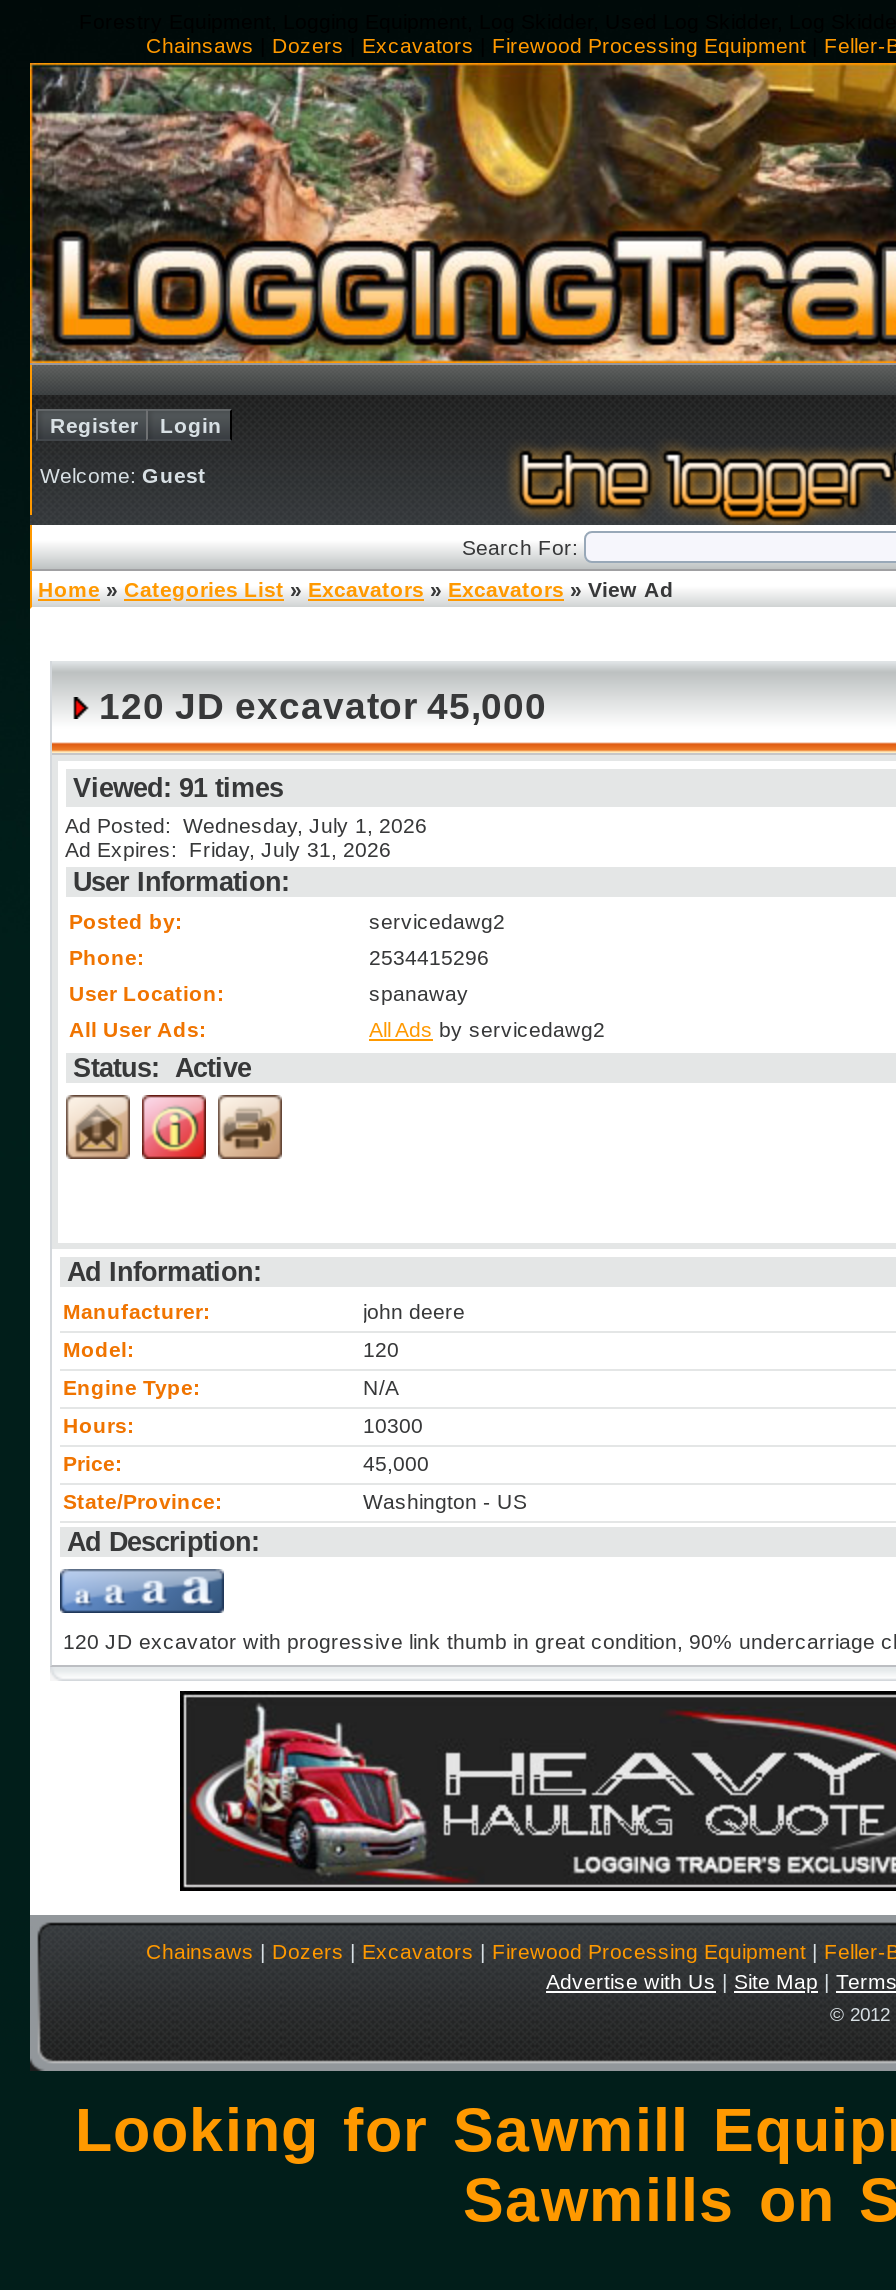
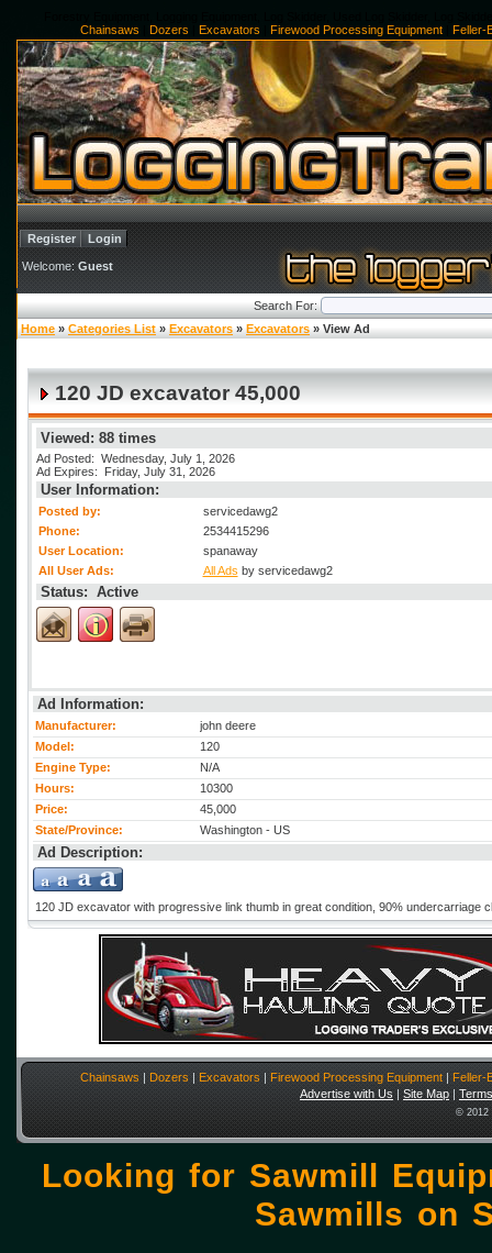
- Viewed: 91 times
+ Viewed: 88 times
